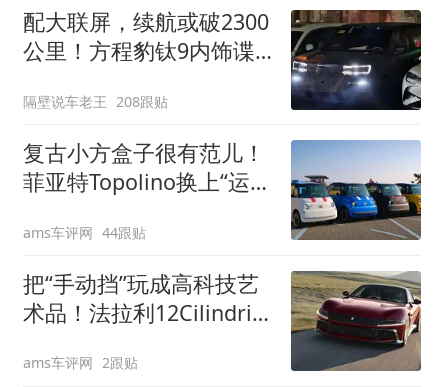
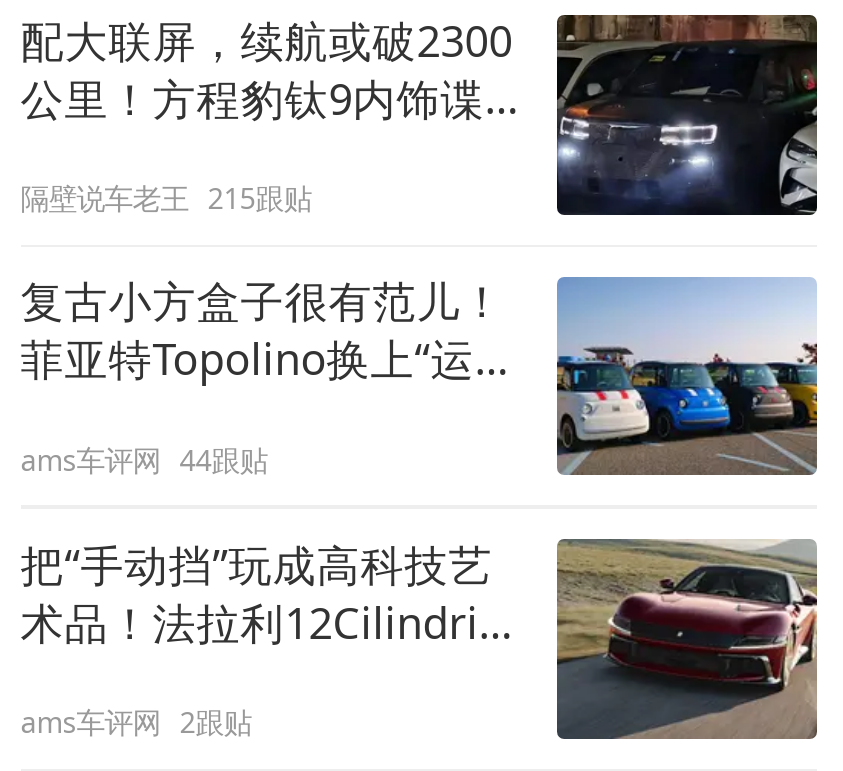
- 隔壁说车老王 208跟贴
+ 隔壁说车老王 215跟贴
